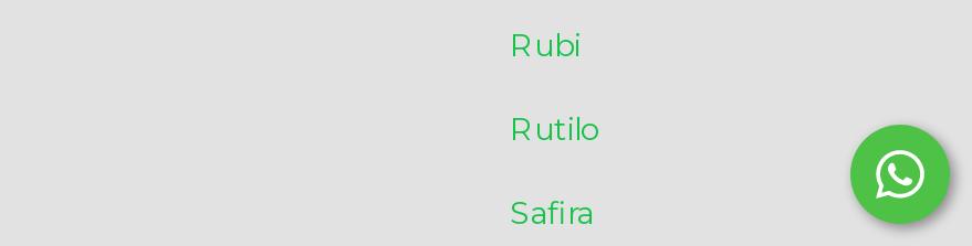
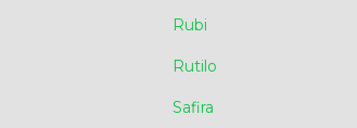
- [image]
